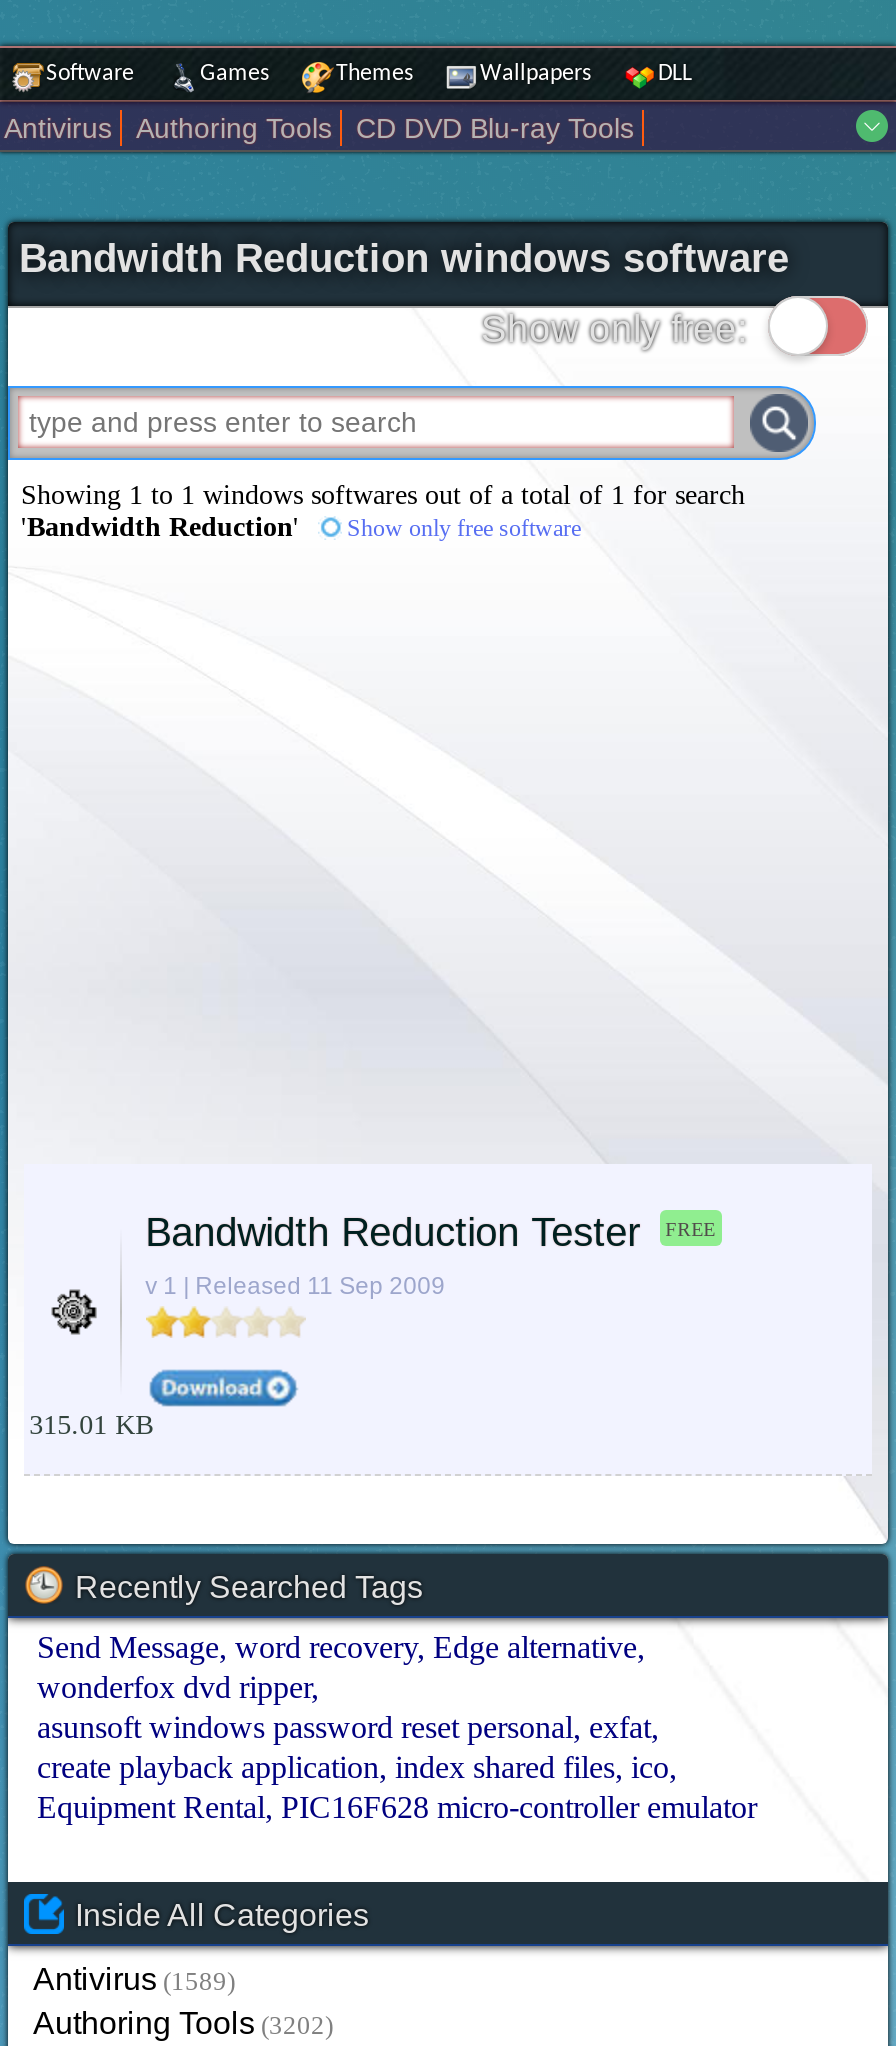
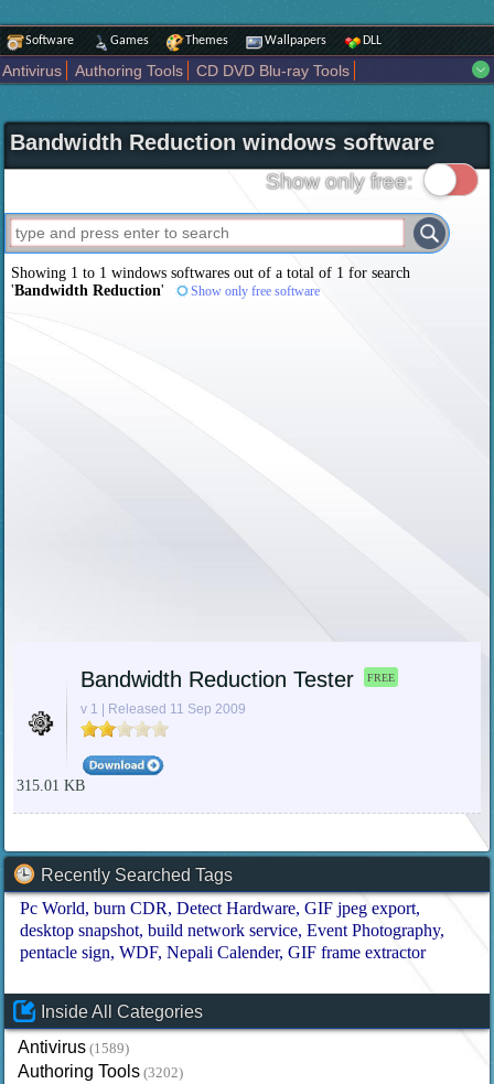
- Send Message word recovery Edge alternative
- wonderfox dvd ripper
- asunsoft windows password reset personal exfat
- create playback application index shared files ico
- Equipment Rental PIC16F628 micro-controller emulator
+ Pc World burn CDR Detect Hardware GIF jpeg export
+ desktop snapshot build network service Event Photography
+ pentacle sign WDF Nepali Calender GIF frame extractor
